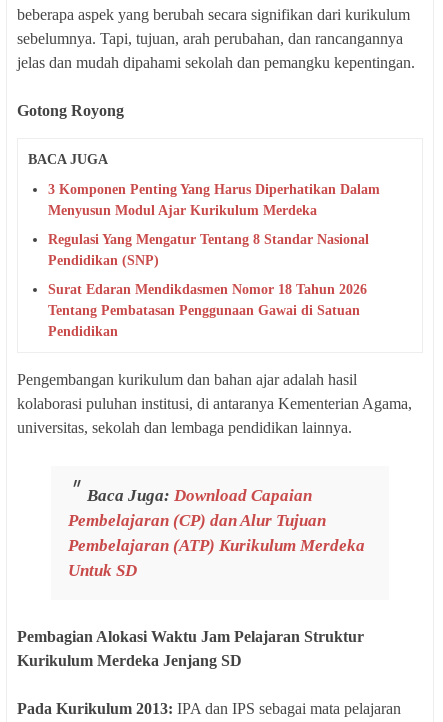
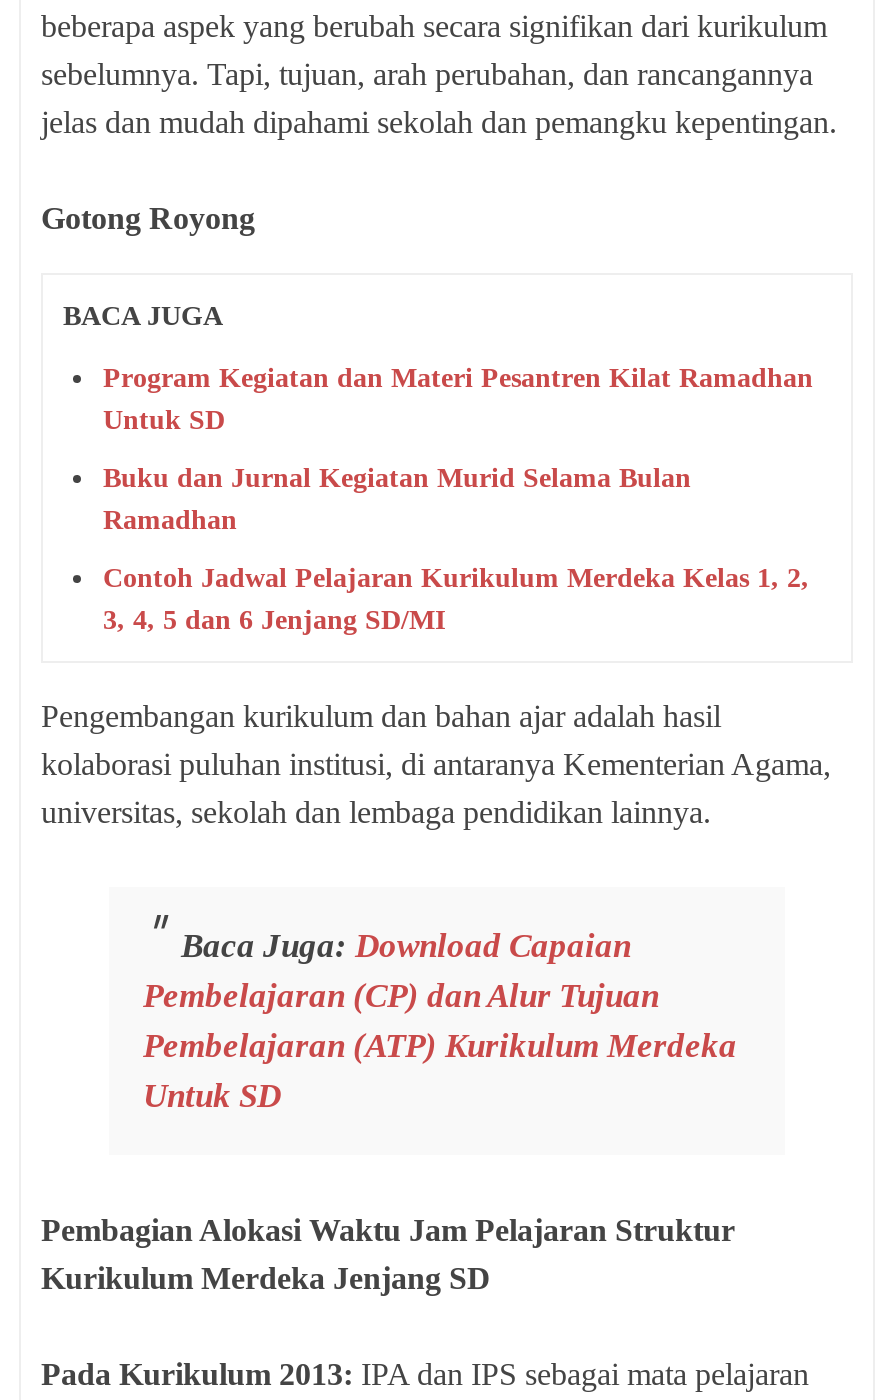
- 3 Komponen Penting Yang Harus Diperhatikan Dalam
- Menyusun Modul Ajar Kurikulum Merdeka
+ Program Kegiatan dan Materi Pesantren Kilat Ramadhan
+ Untuk SD

- Regulasi Yang Mengatur Tentang 8 Standar Nasional
- Pendidikan (SNP)
+ Buku dan Jurnal Kegiatan Murid Selama Bulan
+ Ramadhan

- Surat Edaran Mendikdasmen Nomor 18 Tahun 2026
- Tentang Pembatasan Penggunaan Gawai di Satuan
- Pendidikan
+ Contoh Jadwal Pelajaran Kurikulum Merdeka Kelas 1, 2,
+ 3, 4, 5 dan 6 Jenjang SD/MI
